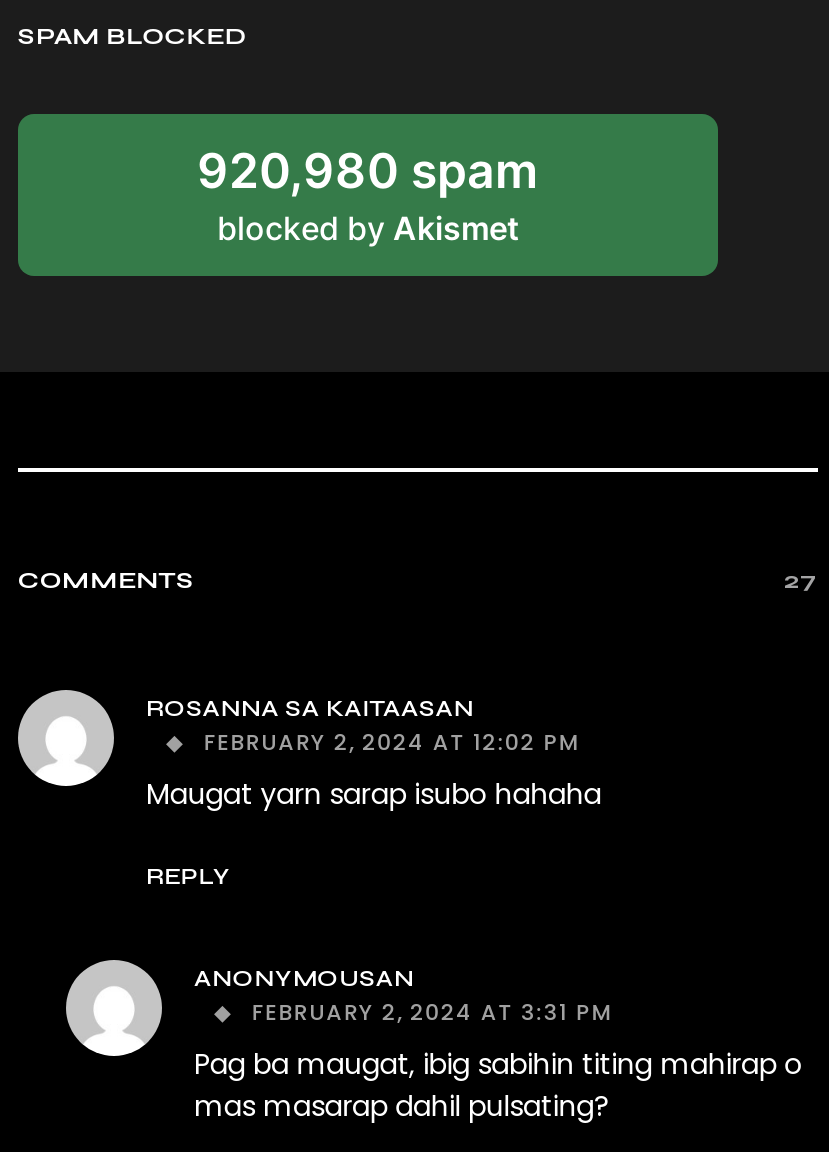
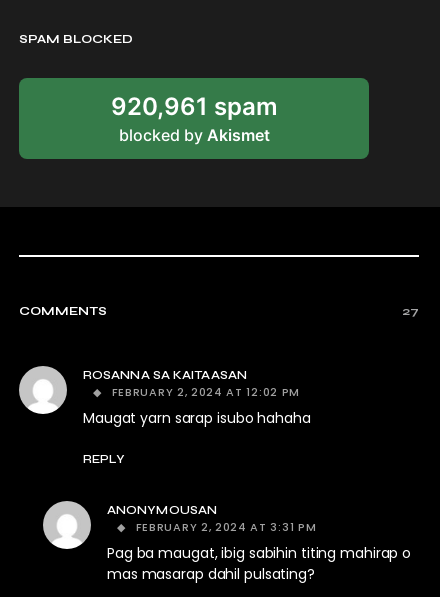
- 920,980 spam
+ 920,961 spam
